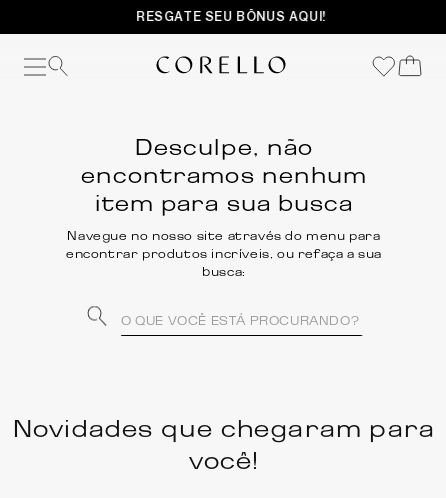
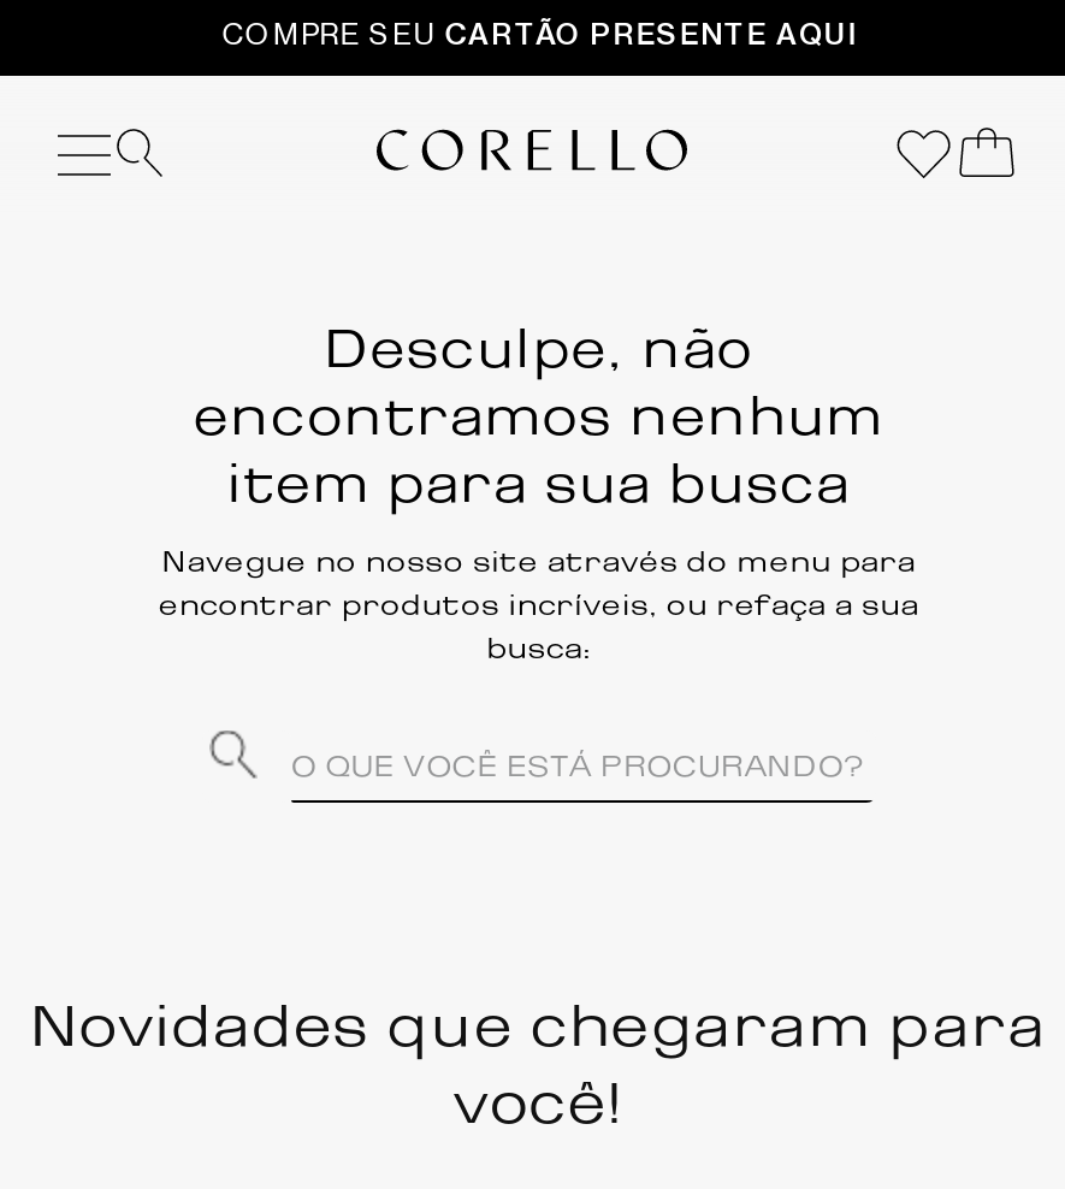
- RESGATE SEU BÔNUS AQUI!
+ COMPRE SEU CARTÃO PRESENTE AQUI
